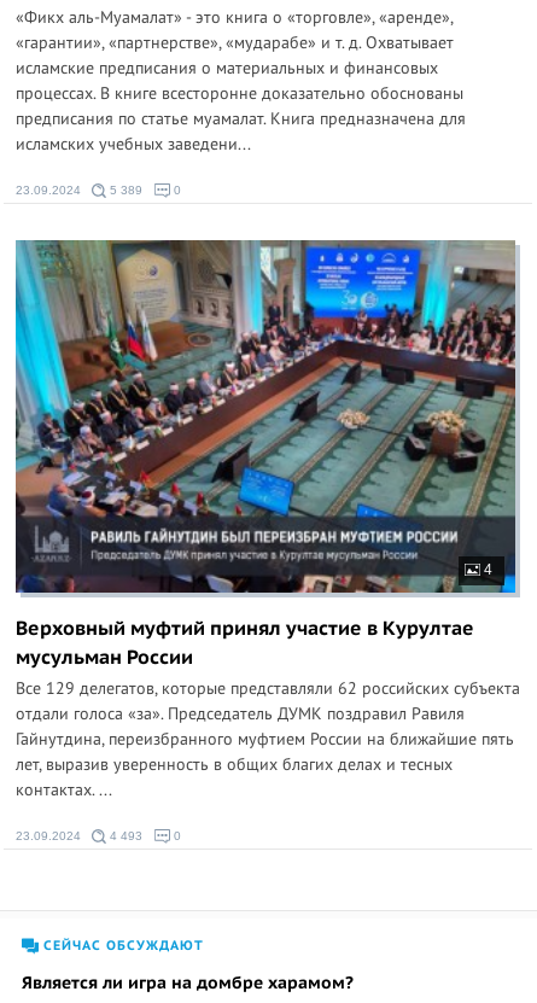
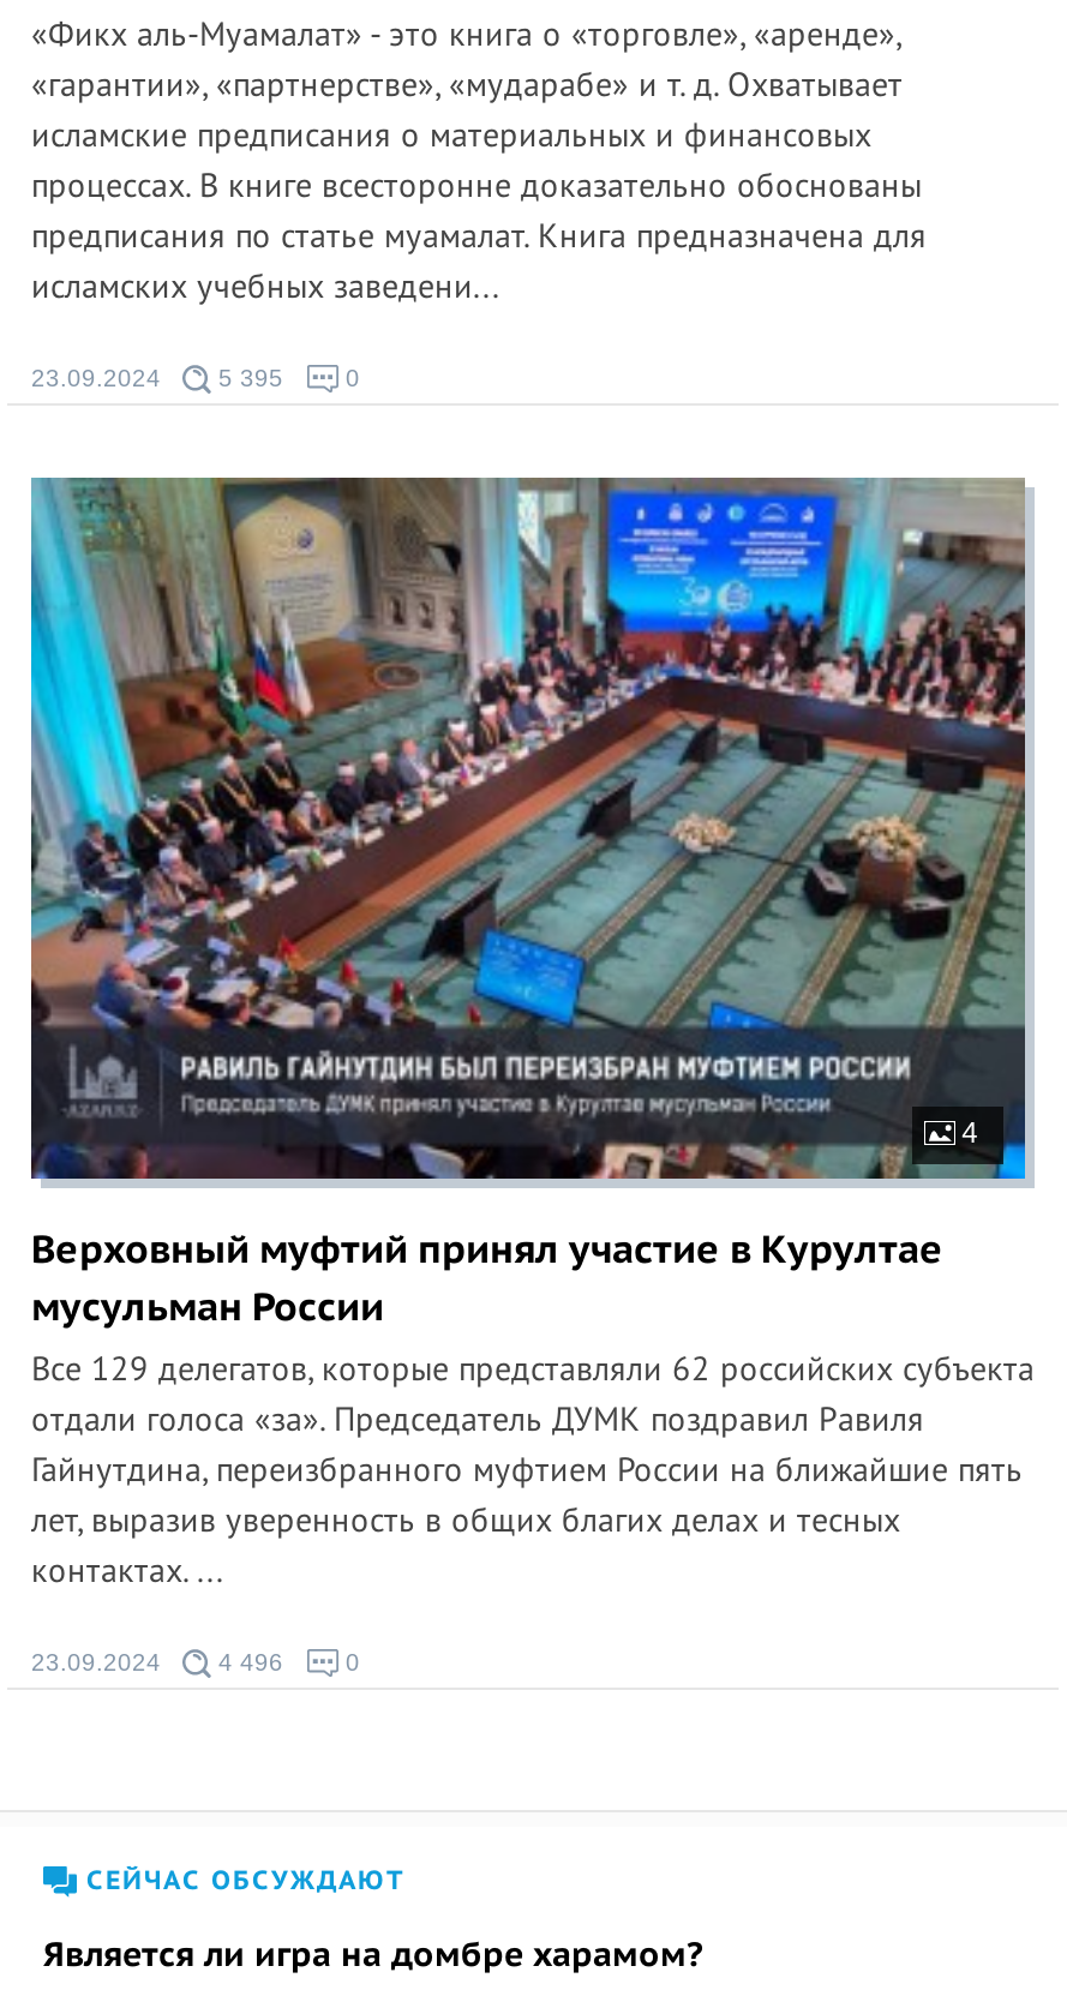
- 23.09.2024 5 389
+ 23.09.2024 5 395

- 23.09.2024 4 493
+ 23.09.2024 4 496
